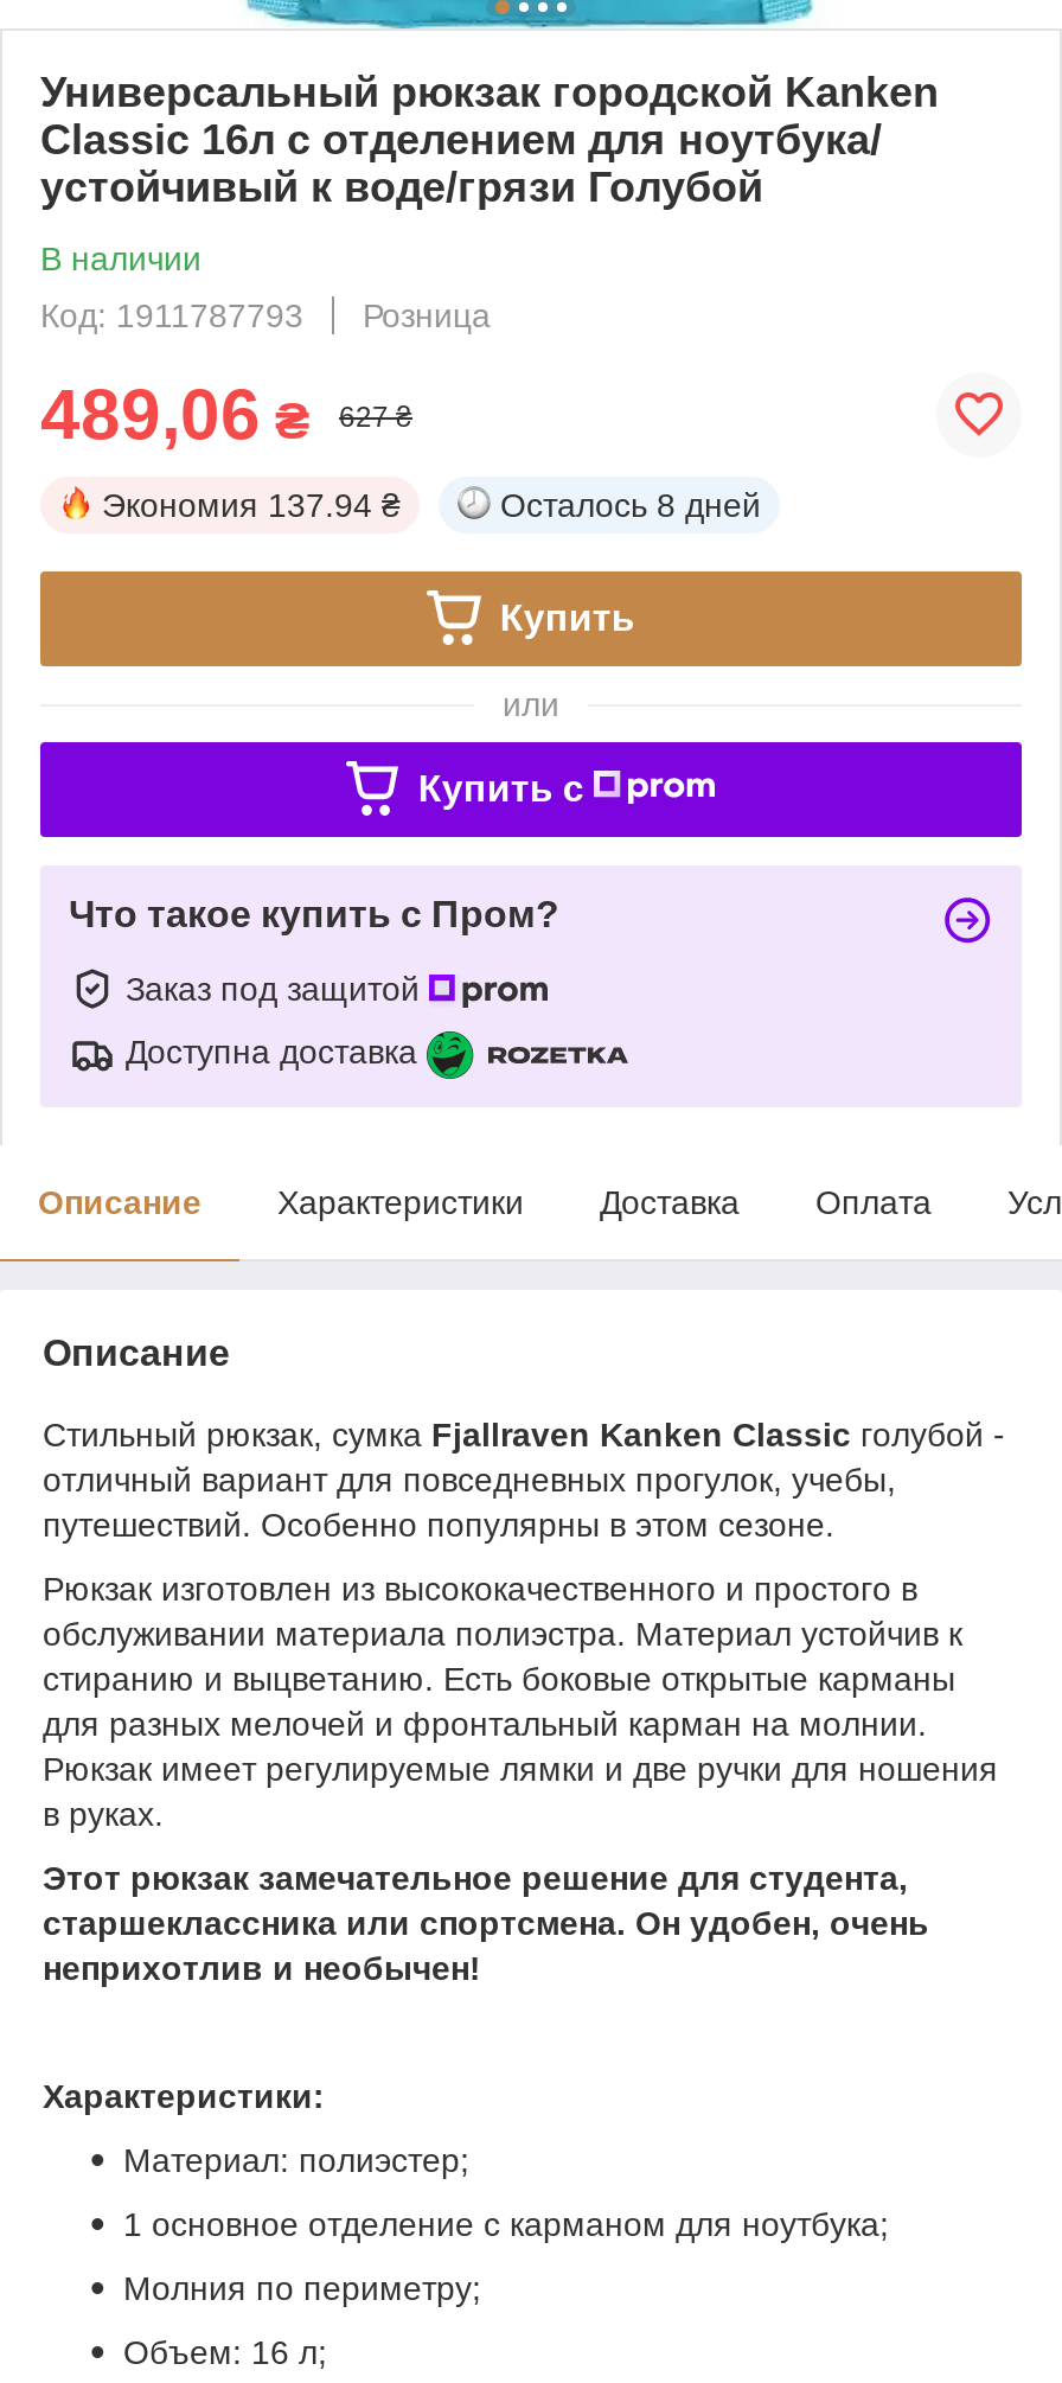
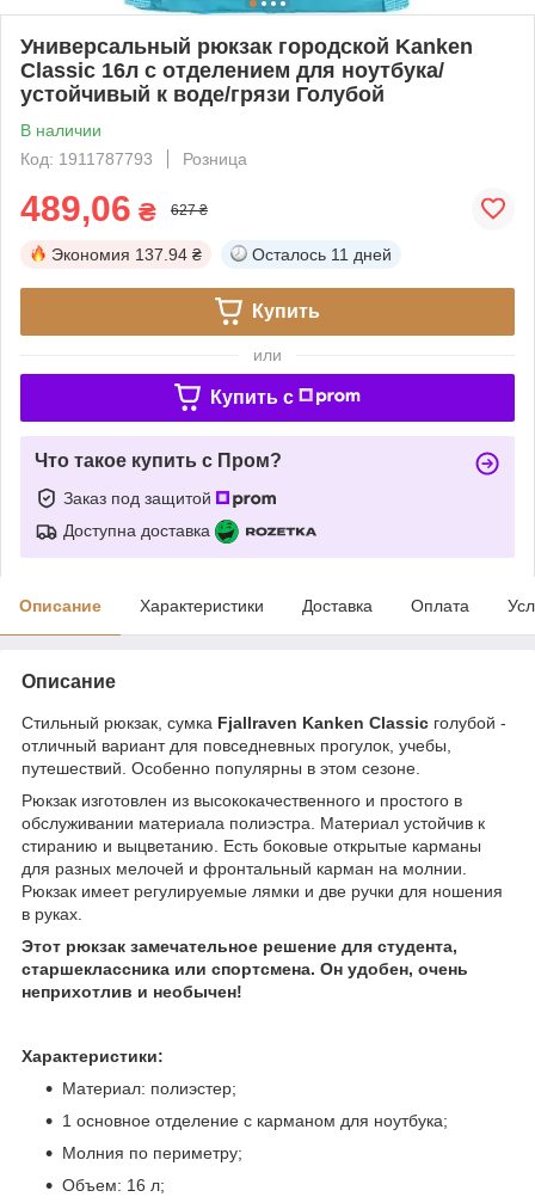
- Осталось 8 дней
+ Осталось 11 дней
